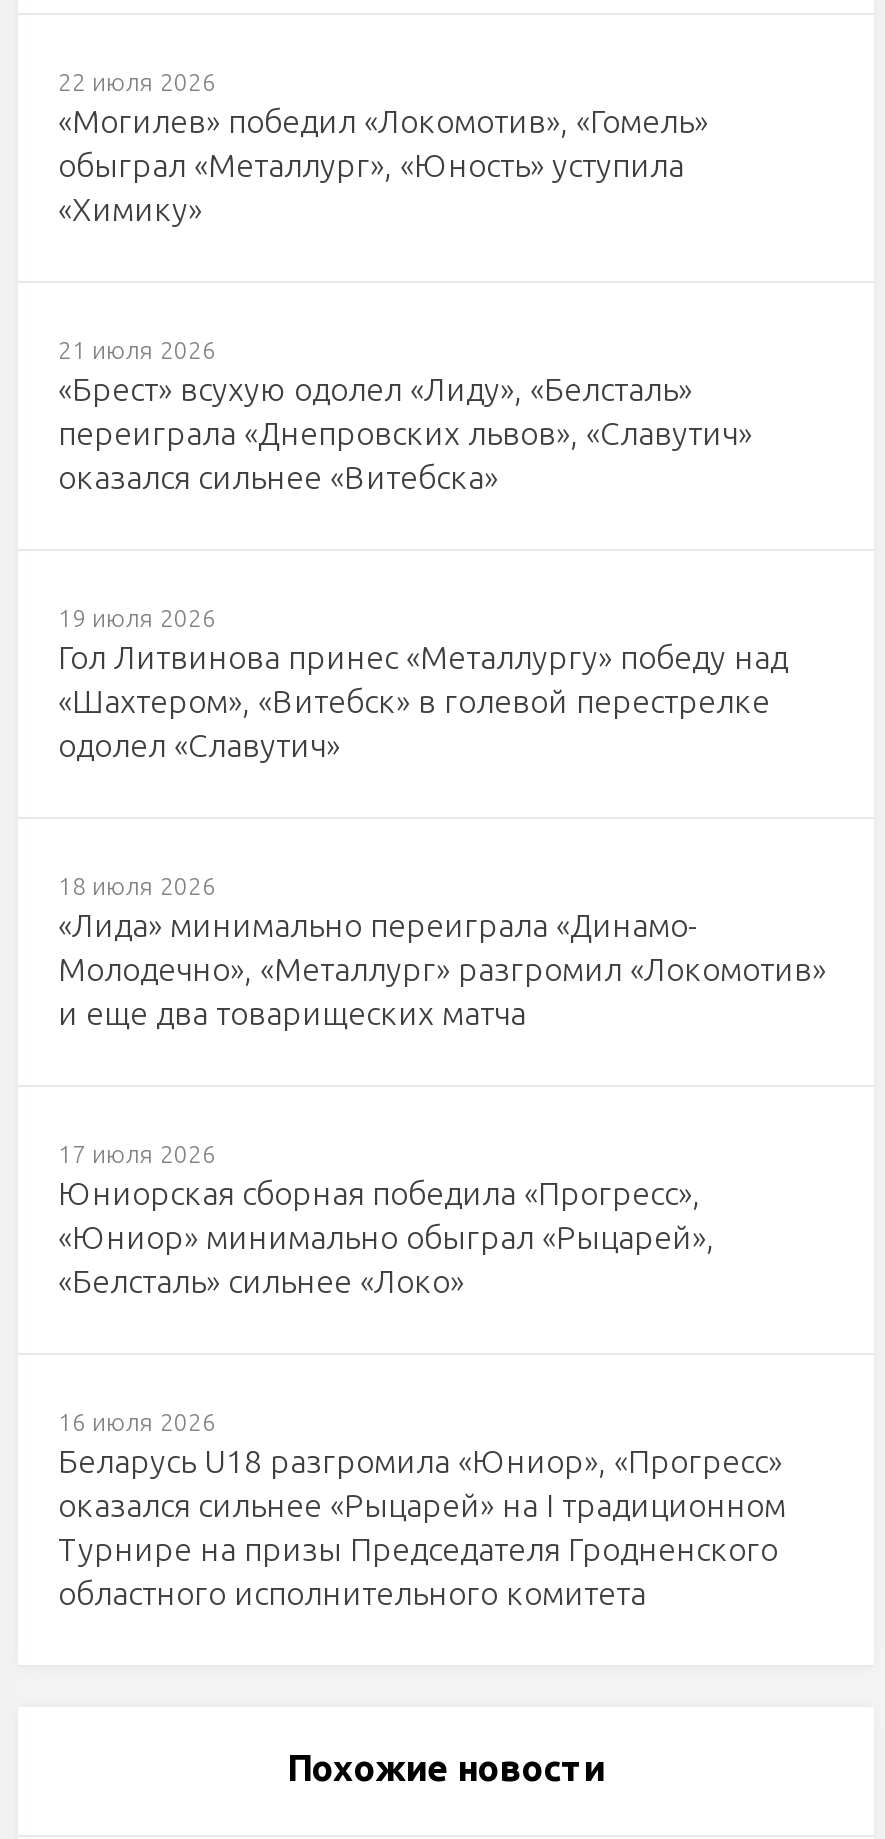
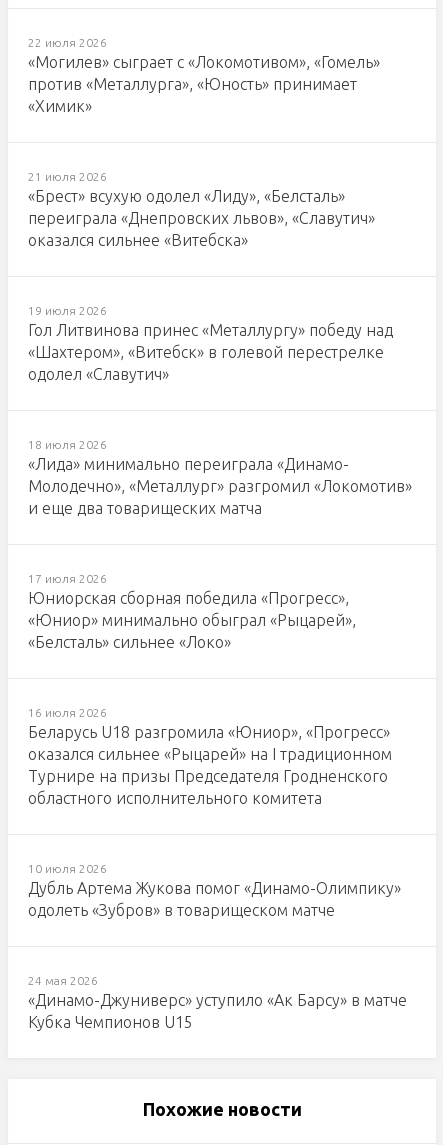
- «Могилев» победил «Локомотив», «Гомель»
- обыграл «Металлург», «Юность» уступила
- «Химику»
+ «Могилев» сыграет с «Локомотивом», «Гомель»
+ против «Металлурга», «Юность» принимает
+ «Химик»

+ 10 июля 2026
+ Дубль Артема Жукова помог «Динамо-Олимпику»
+ одолеть «Зубров» в товарищеском матче

+ 24 мая 2026
+ «Динамо-Джуниверс» уступило «Ак Барсу» в матче
+ Кубка Чемпионов U15
